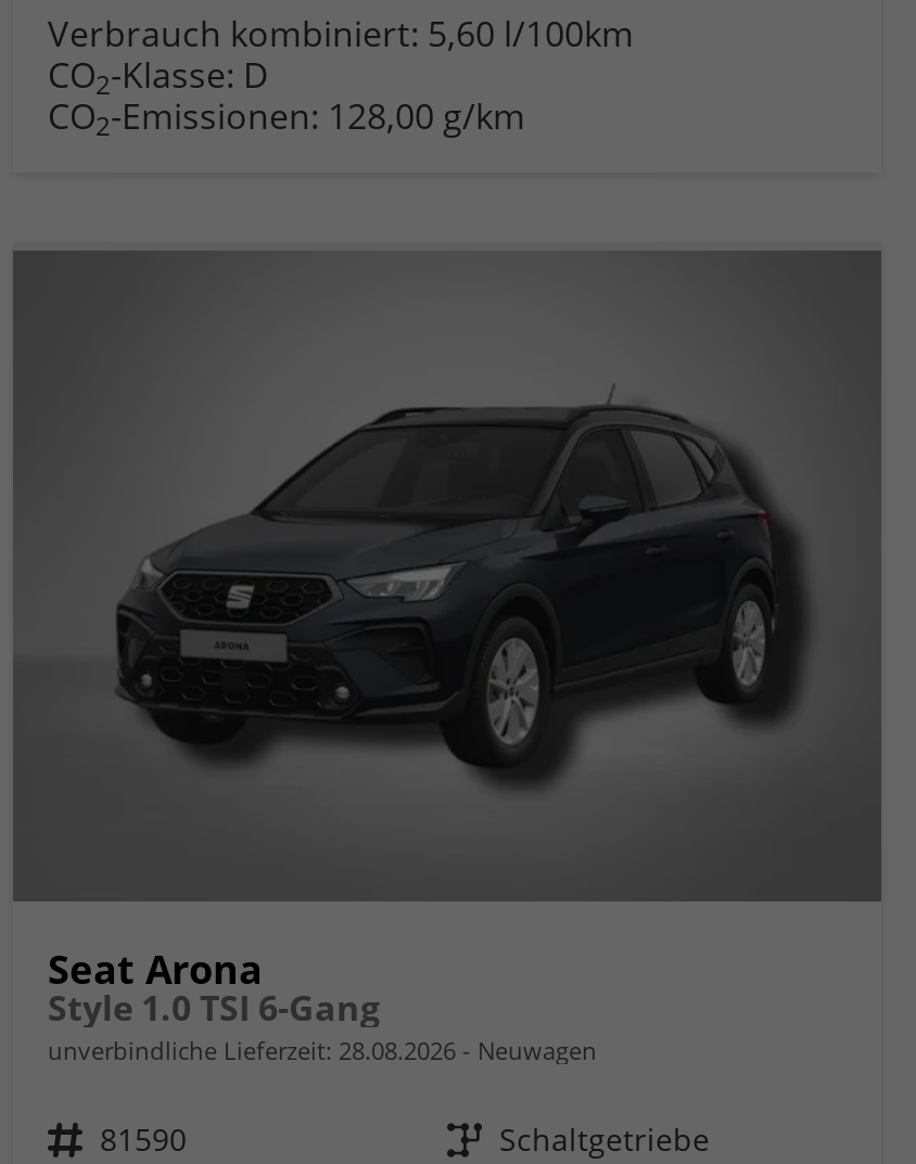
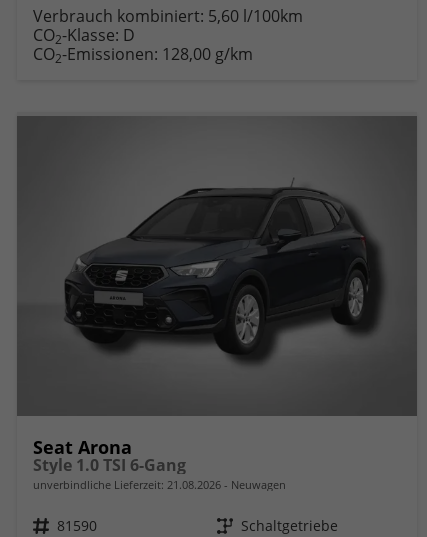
- unverbindliche Lieferzeit: 28.08.2026 Neuwagen
+ unverbindliche Lieferzeit: 21.08.2026 Neuwagen
